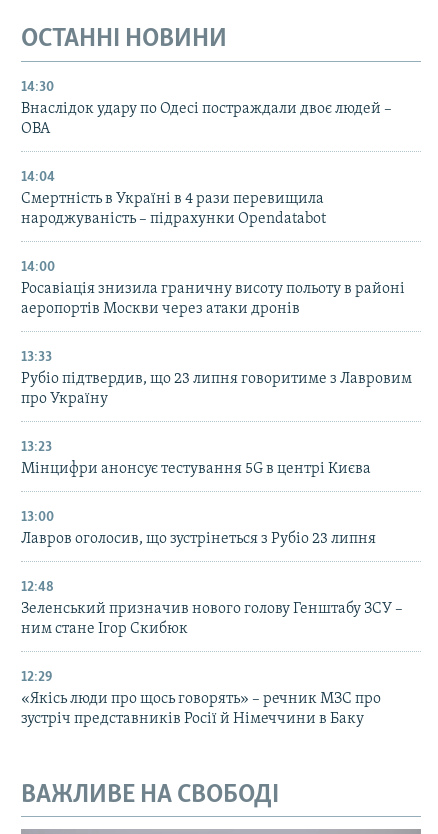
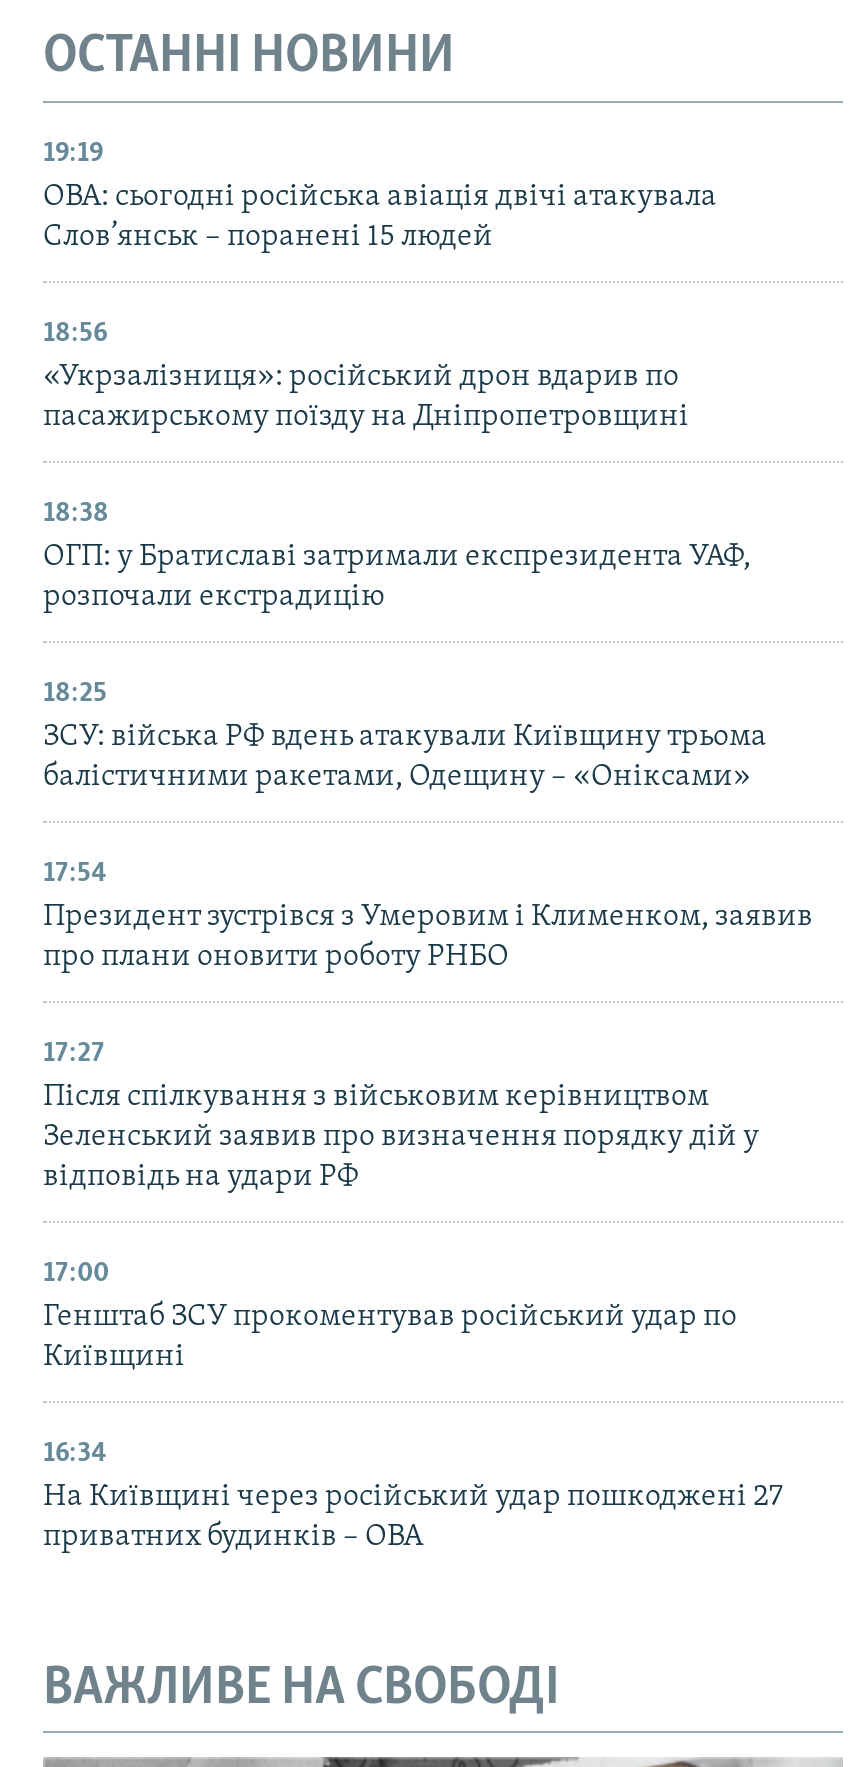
- 14:30
- Внаслідок удару по Одесі постраждали двоє людей –
- ОВА
+ 19:19
+ ОВА: сьогодні російська авіація двічі атакувала
+ Слов’янськ – поранені 15 людей

- 14:04
- Смертність в Україні в 4 рази перевищила
- народжуваність – підрахунки Opendatabot
+ 18:56
+ «Укрзалізниця»: російський дрон вдарив по
+ пасажирському поїзду на Дніпропетровщині

- 14:00
- Росавіація знизила граничну висоту польоту в районі
- аеропортів Москви через атаки дронів
+ 18:38
+ ОГП: у Братиславі затримали експрезидента УАФ,
+ розпочали екстрадицію

- 13:33
- Рубіо підтвердив, що 23 липня говоритиме з Лавровим
- про Україну
+ 18:25
+ ЗСУ: війська РФ вдень атакували Київщину трьома
+ балістичними ракетами, Одещину – «Оніксами»

- 13:23
- Мінцифри анонсує тестування 5G в центрі Києва
+ 17:54
+ Президент зустрівся з Умеровим і Клименком, заявив
+ про плани оновити роботу РНБО

- 13:00
- Лавров оголосив, що зустрінеться з Рубіо 23 липня
+ 17:27
+ Після спілкування з військовим керівництвом
+ Зеленський заявив про визначення порядку дій у
+ відповідь на удари РФ

- 12:48
- Зеленський призначив нового голову Генштабу ЗСУ –
- ним стане Ігор Скибюк
+ 17:00
+ Генштаб ЗСУ прокоментував російський удар по
+ Київщині

- 12:29
- «Якісь люди про щось говорять» – речник МЗС про
- зустріч представників Росії й Німеччини в Баку
+ 16:34
+ На Київщині через російський удар пошкоджені 27
+ приватних будинків – ОВА
